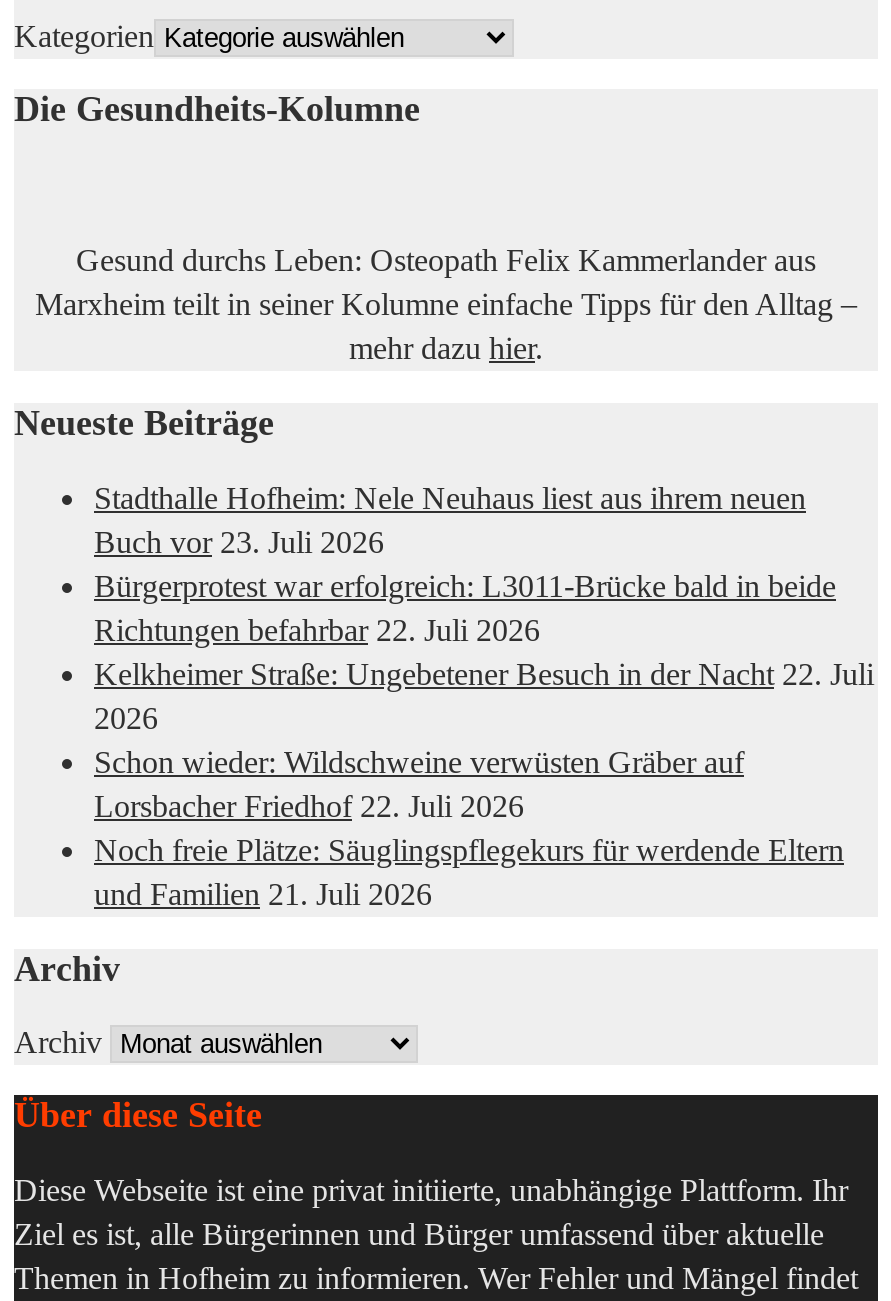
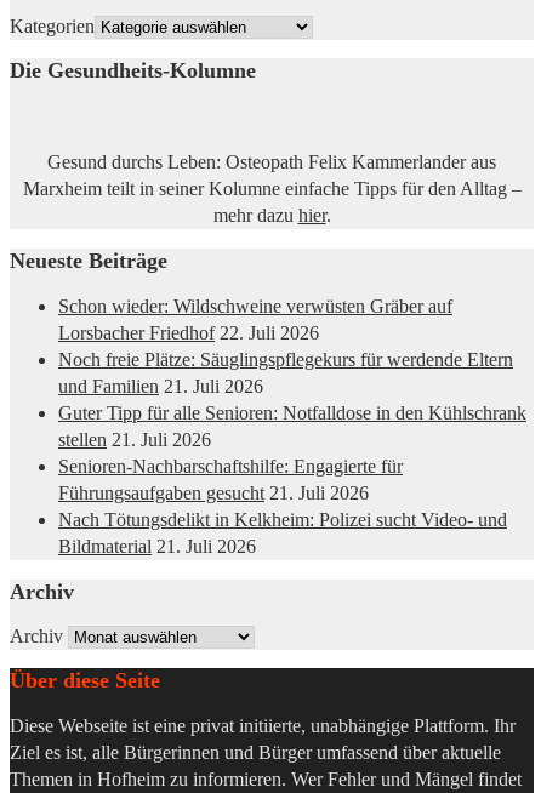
- Stadthalle Hofheim: Nele Neuhaus liest aus ihrem neuen
- Buch vor 23. Juli 2026
- Bürgerprotest war erfolgreich: L3011-Brücke bald in beide
- Richtungen befahrbar 22. Juli 2026
- Kelkheimer Straße: Ungebetener Besuch in der Nacht 22. Juli
- 2026

moved up: Schon wieder: Wildschweine verwüsten Gräber auf | Lorsbacher Friedhof 22. Juli 2026 | Noch freie Plätze: Säuglingspflegekurs für werdende Eltern | und Familien 21. Juli 2026

+ Guter Tipp für alle Senioren: Notfalldose in den Kühlschrank
+ stellen 21. Juli 2026
+ Senioren-Nachbarschaftshilfe: Engagierte für
+ Führungsaufgaben gesucht 21. Juli 2026
+ Nach Tötungsdelikt in Kelkheim: Polizei sucht Video- und
+ Bildmaterial 21. Juli 2026
